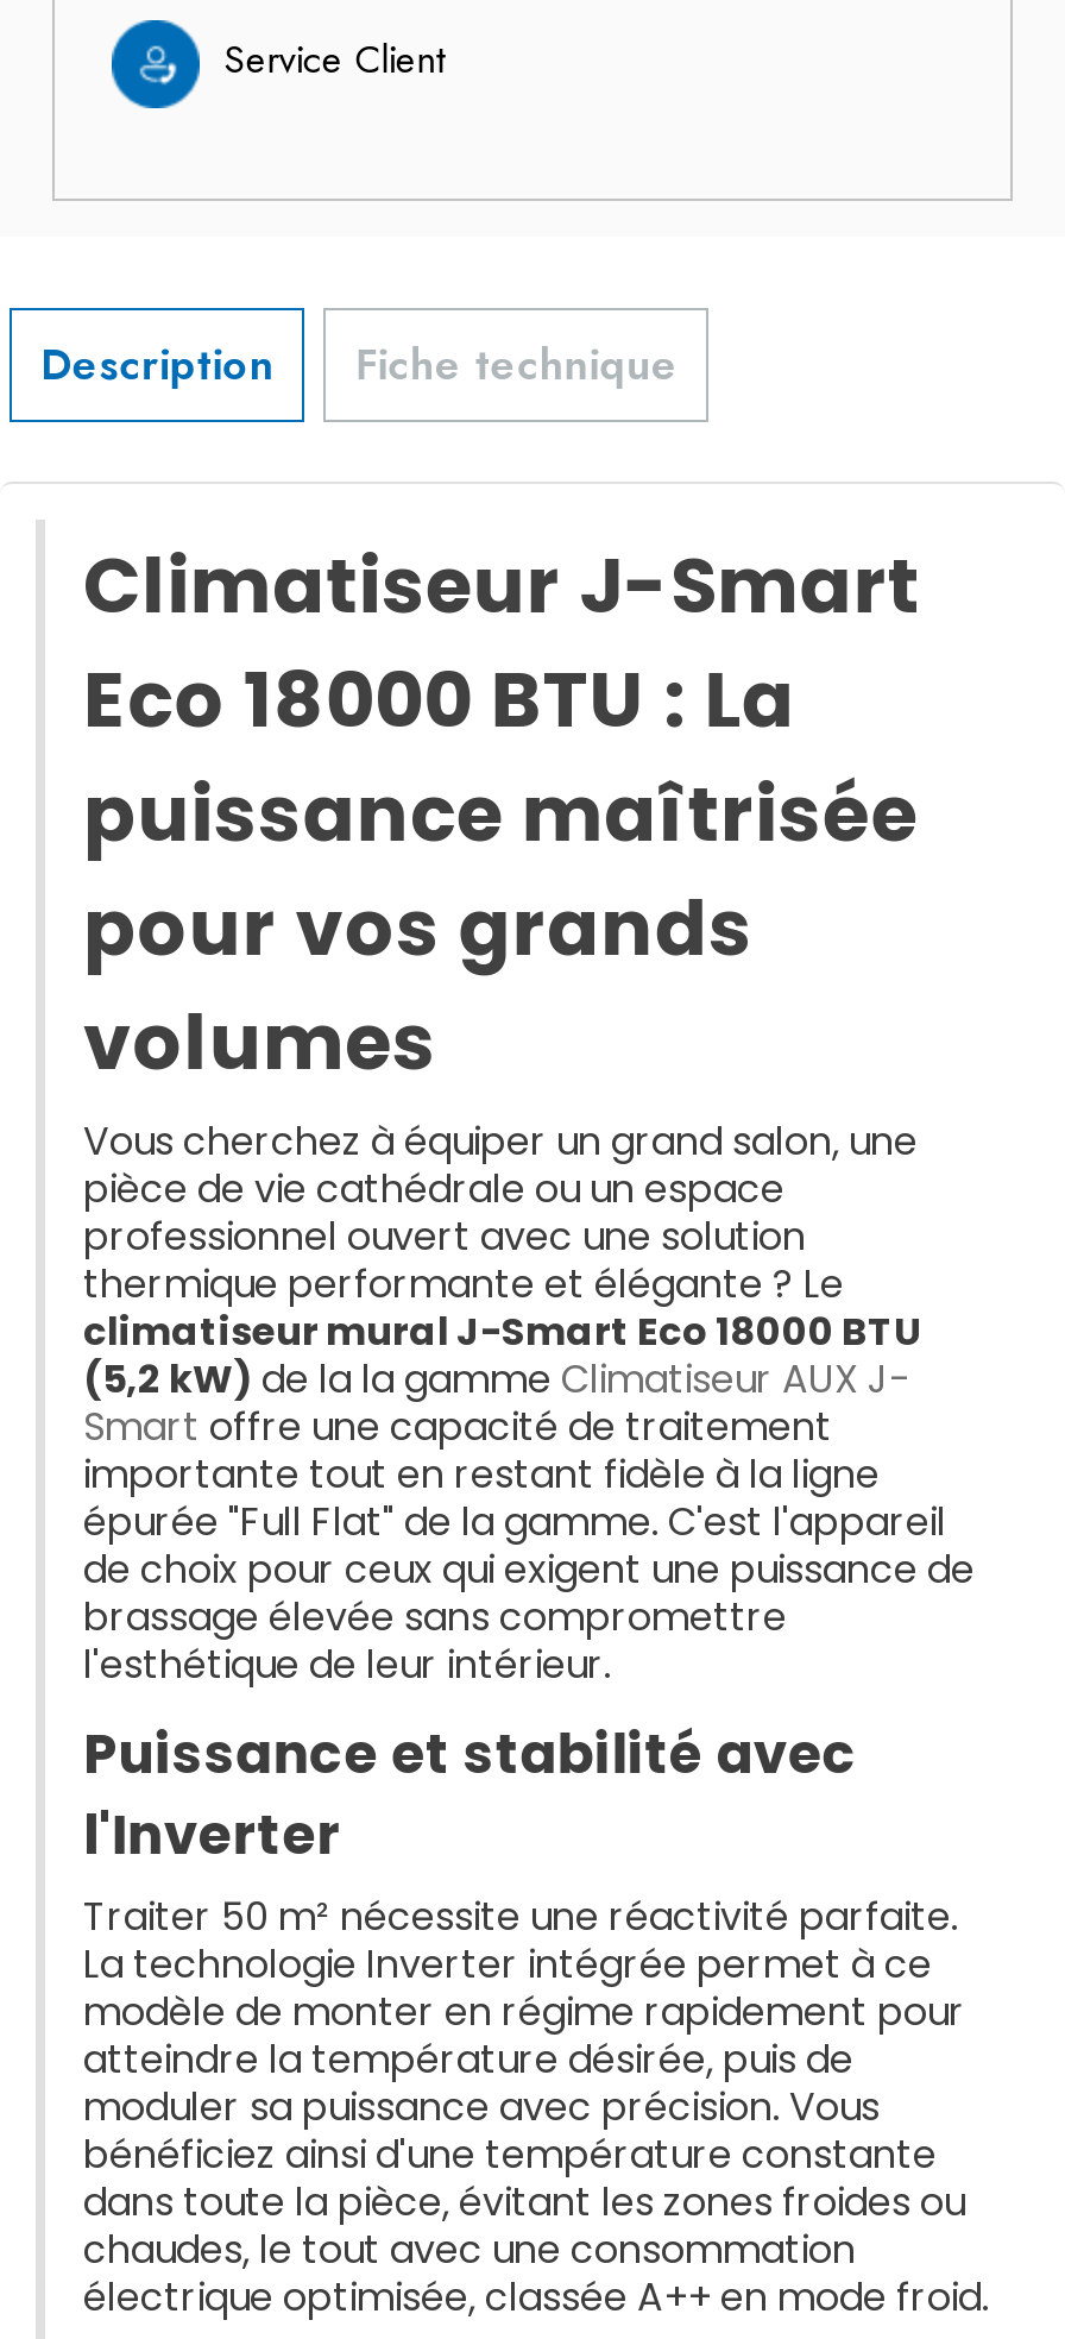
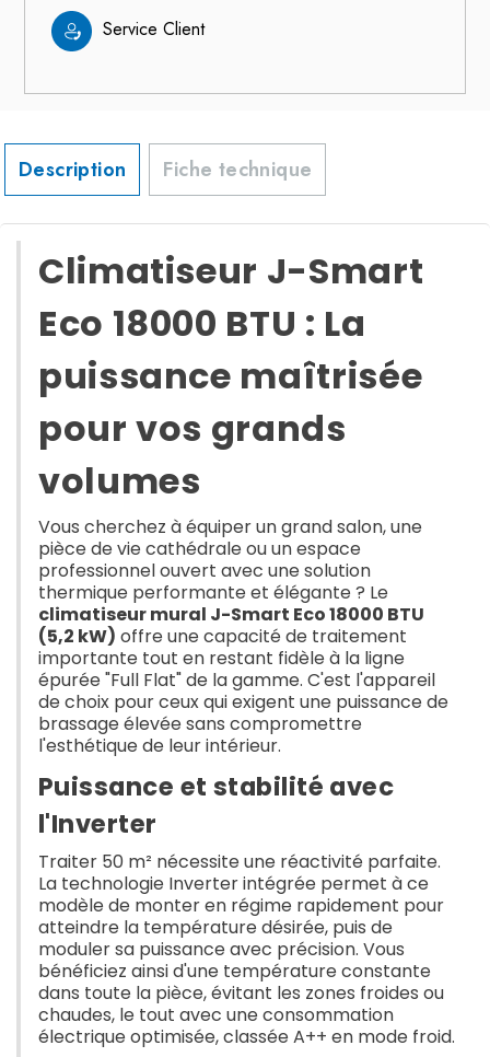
- (5,2 kW) de la la gamme Climatiseur AUX J-
- Smart offre une capacité de traitement
+ (5,2 kW) offre une capacité de traitement
